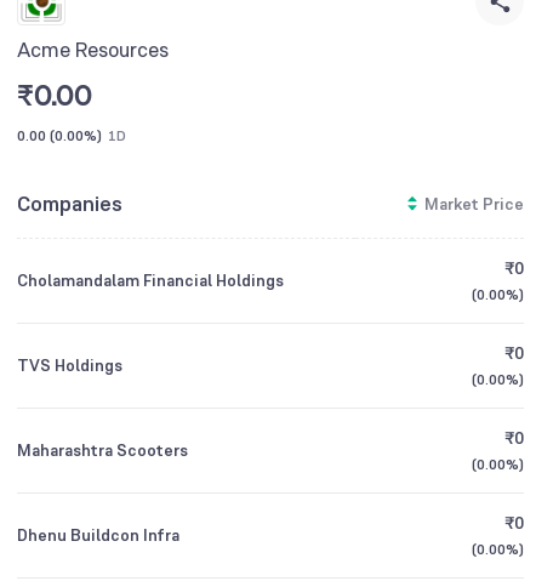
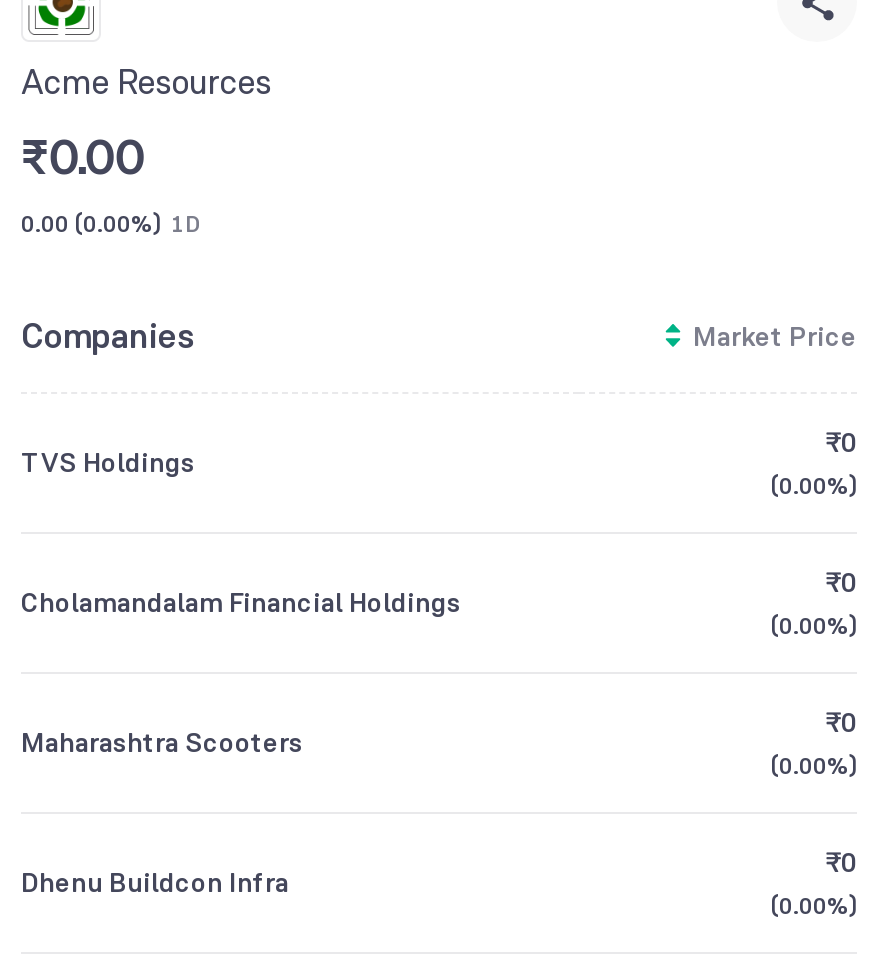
moved down: Cholamandalam Financial Holdings

moved up: TVS Holdings
